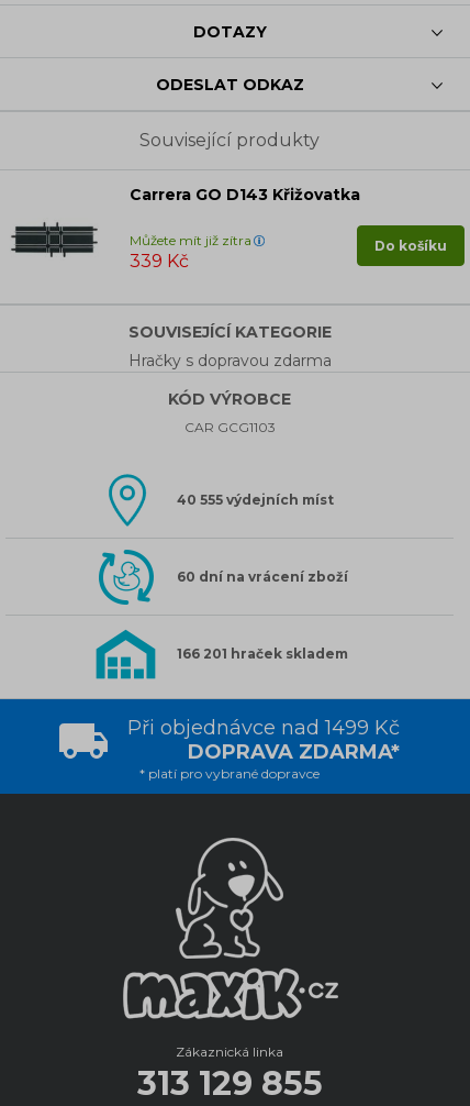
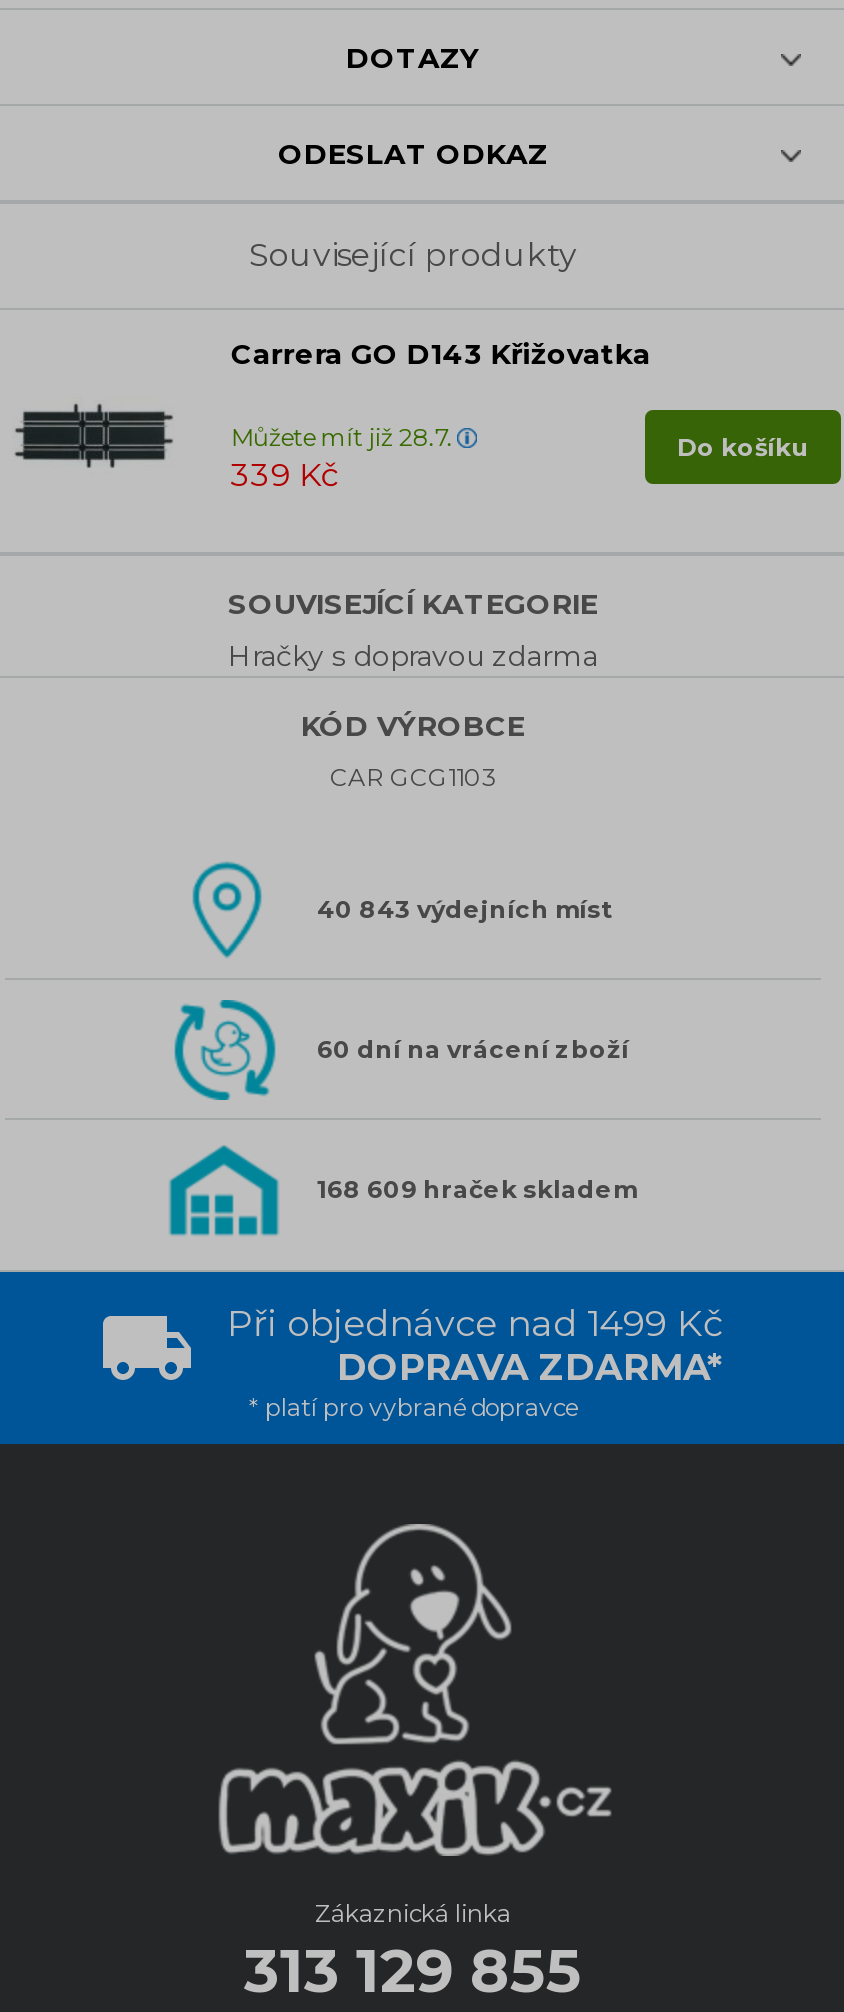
- Můžete mít již zítra
+ Můžete mít již 28.7.

- 40 555 výdejních míst
+ 40 843 výdejních míst

- 166 201 hraček skladem
+ 168 609 hraček skladem
